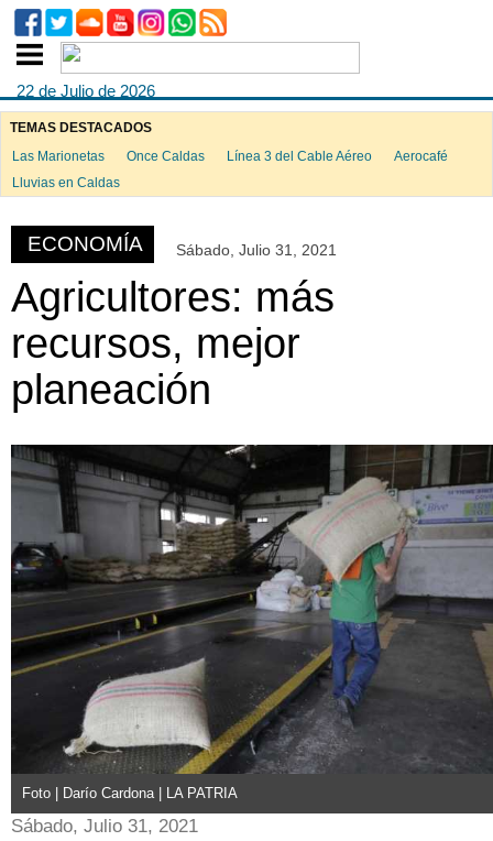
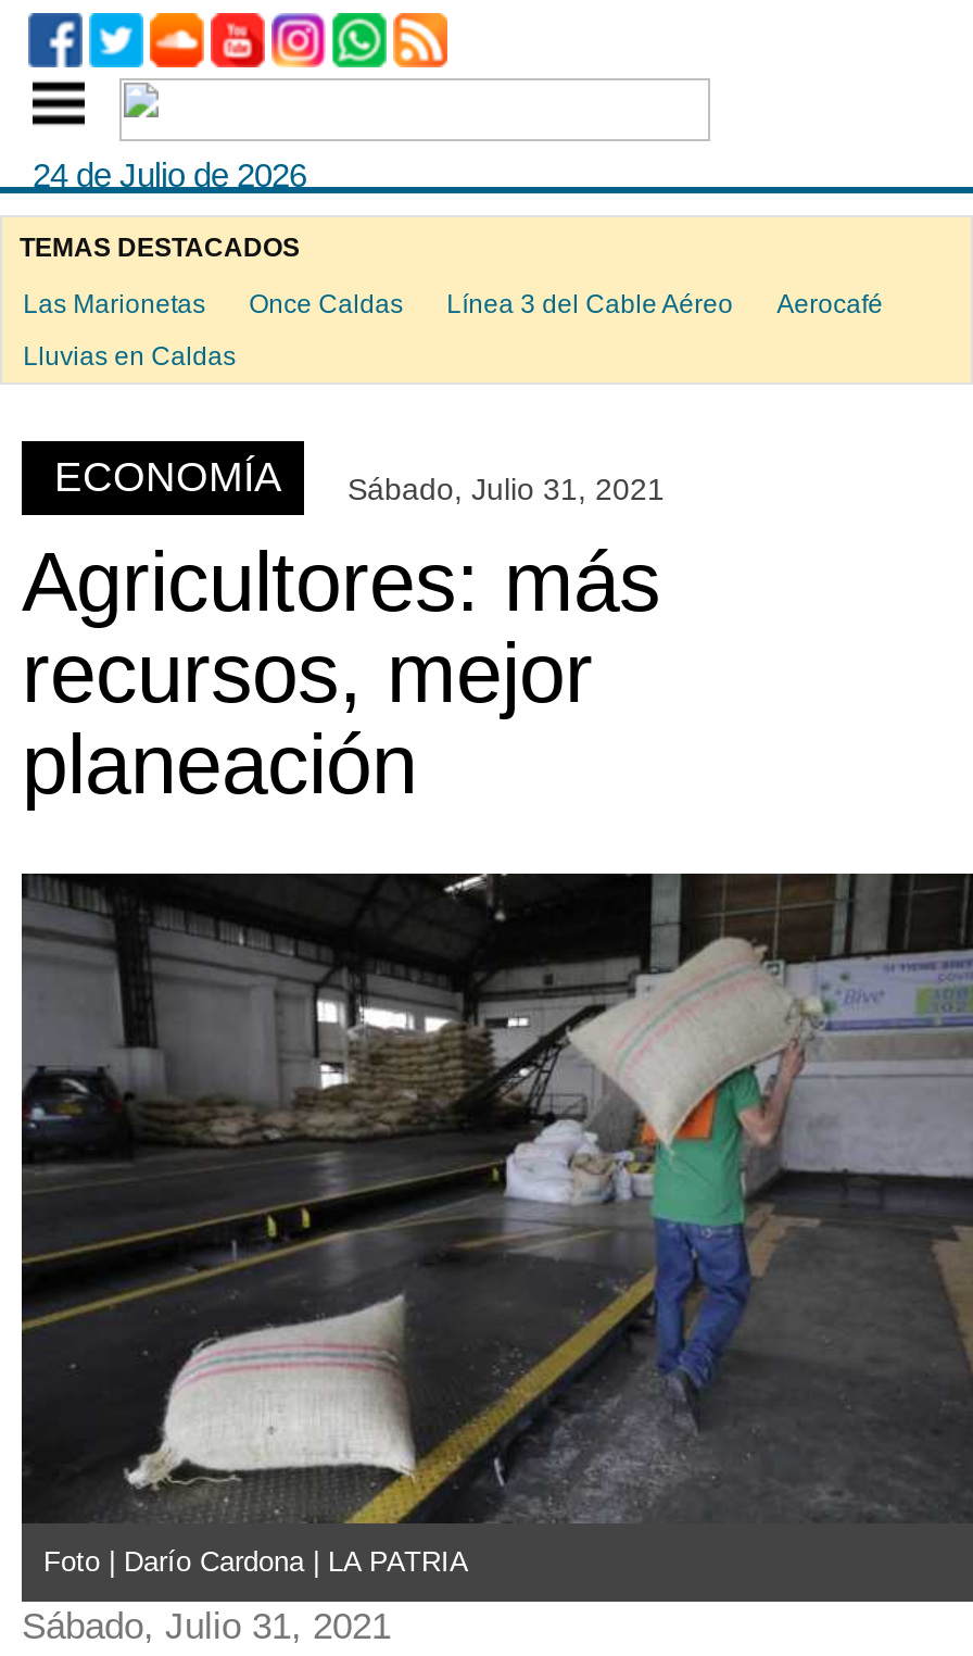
- 22 de Julio de 2026
+ 24 de Julio de 2026
